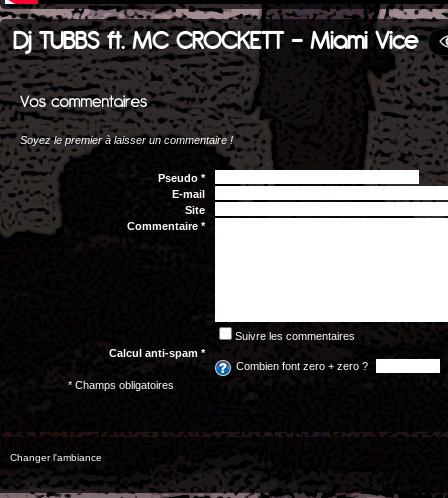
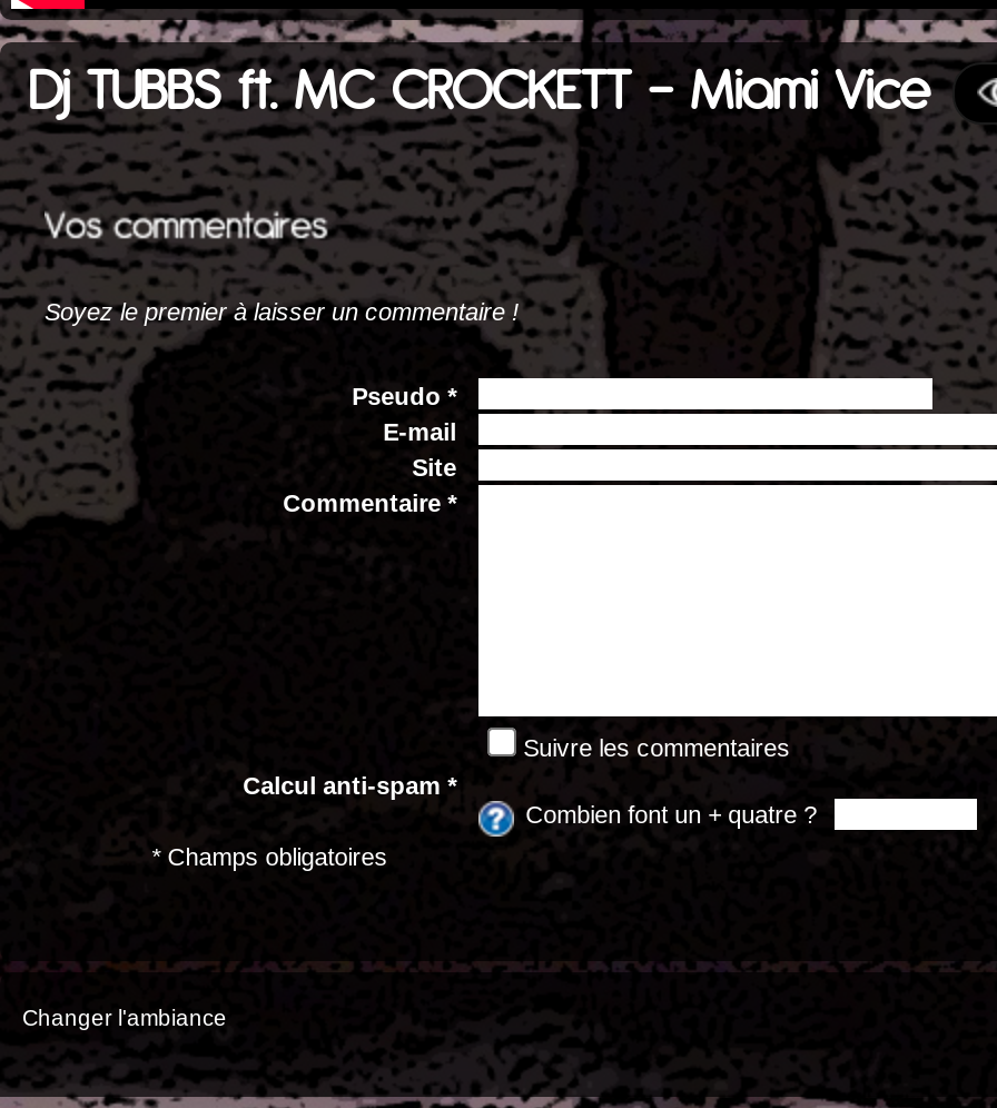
- Combien font zero + zero ?
+ Combien font un + quatre ?
